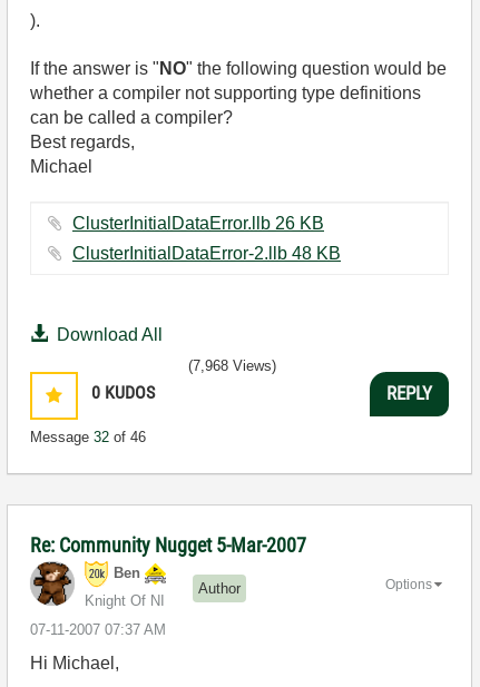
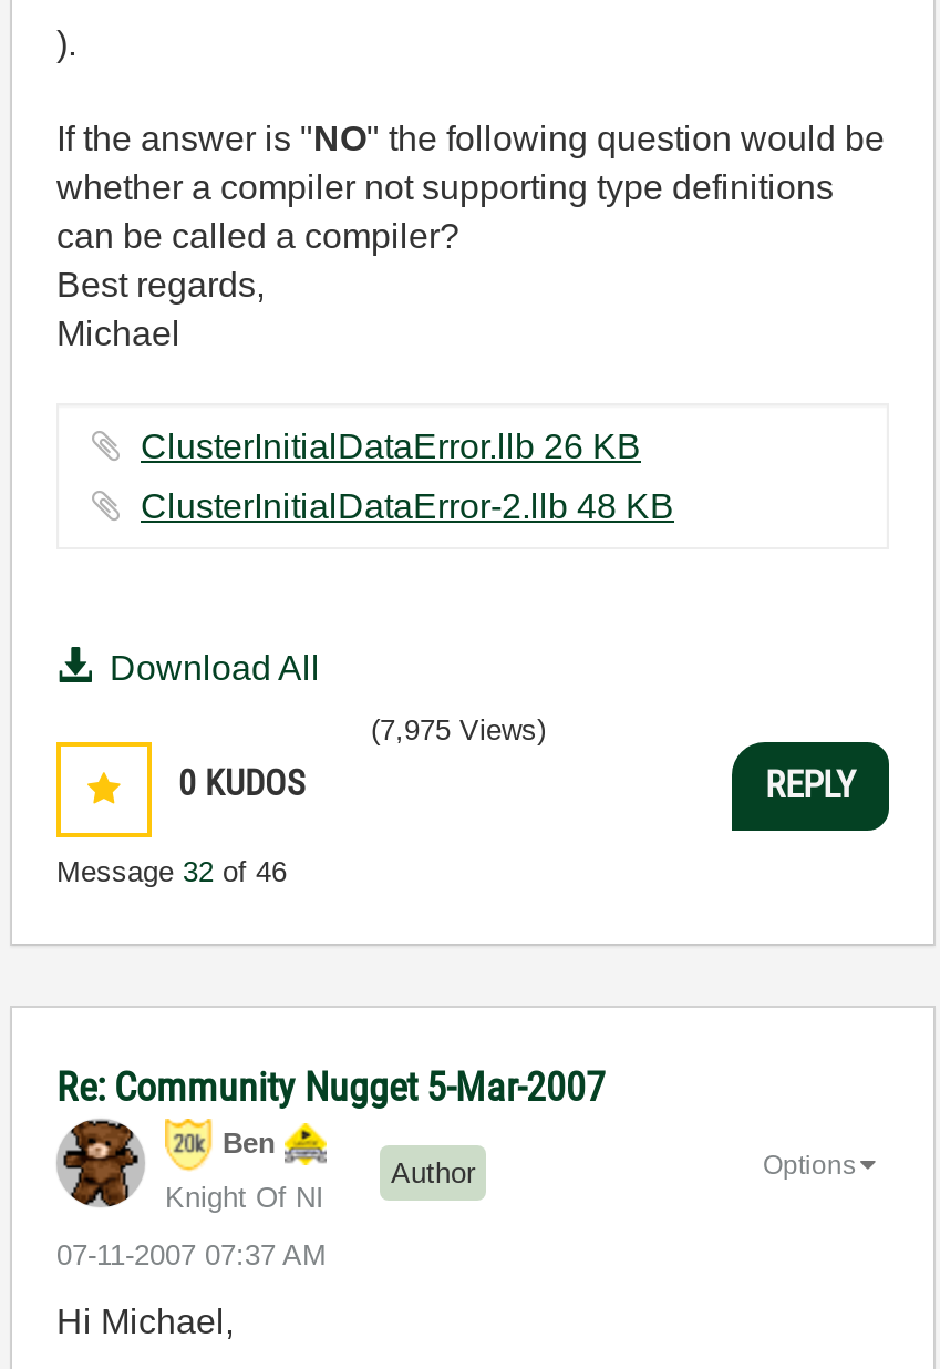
- (7,968 Views)
+ (7,975 Views)
